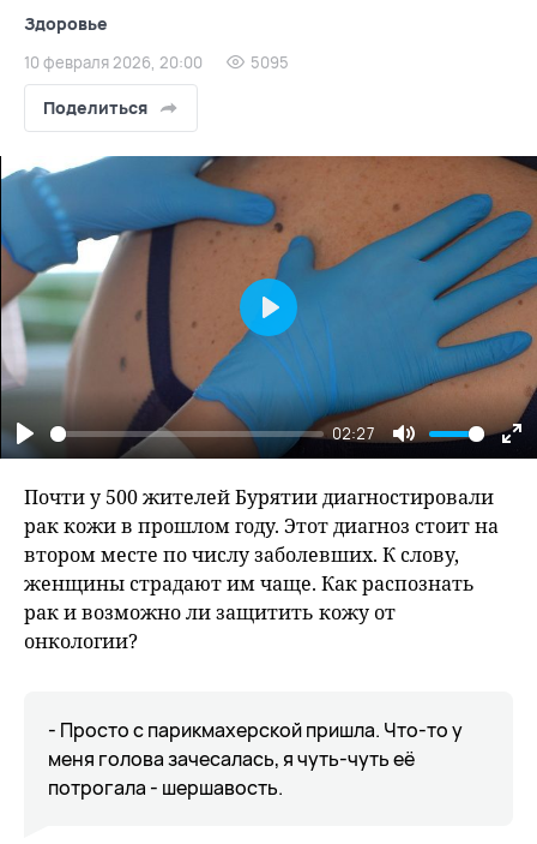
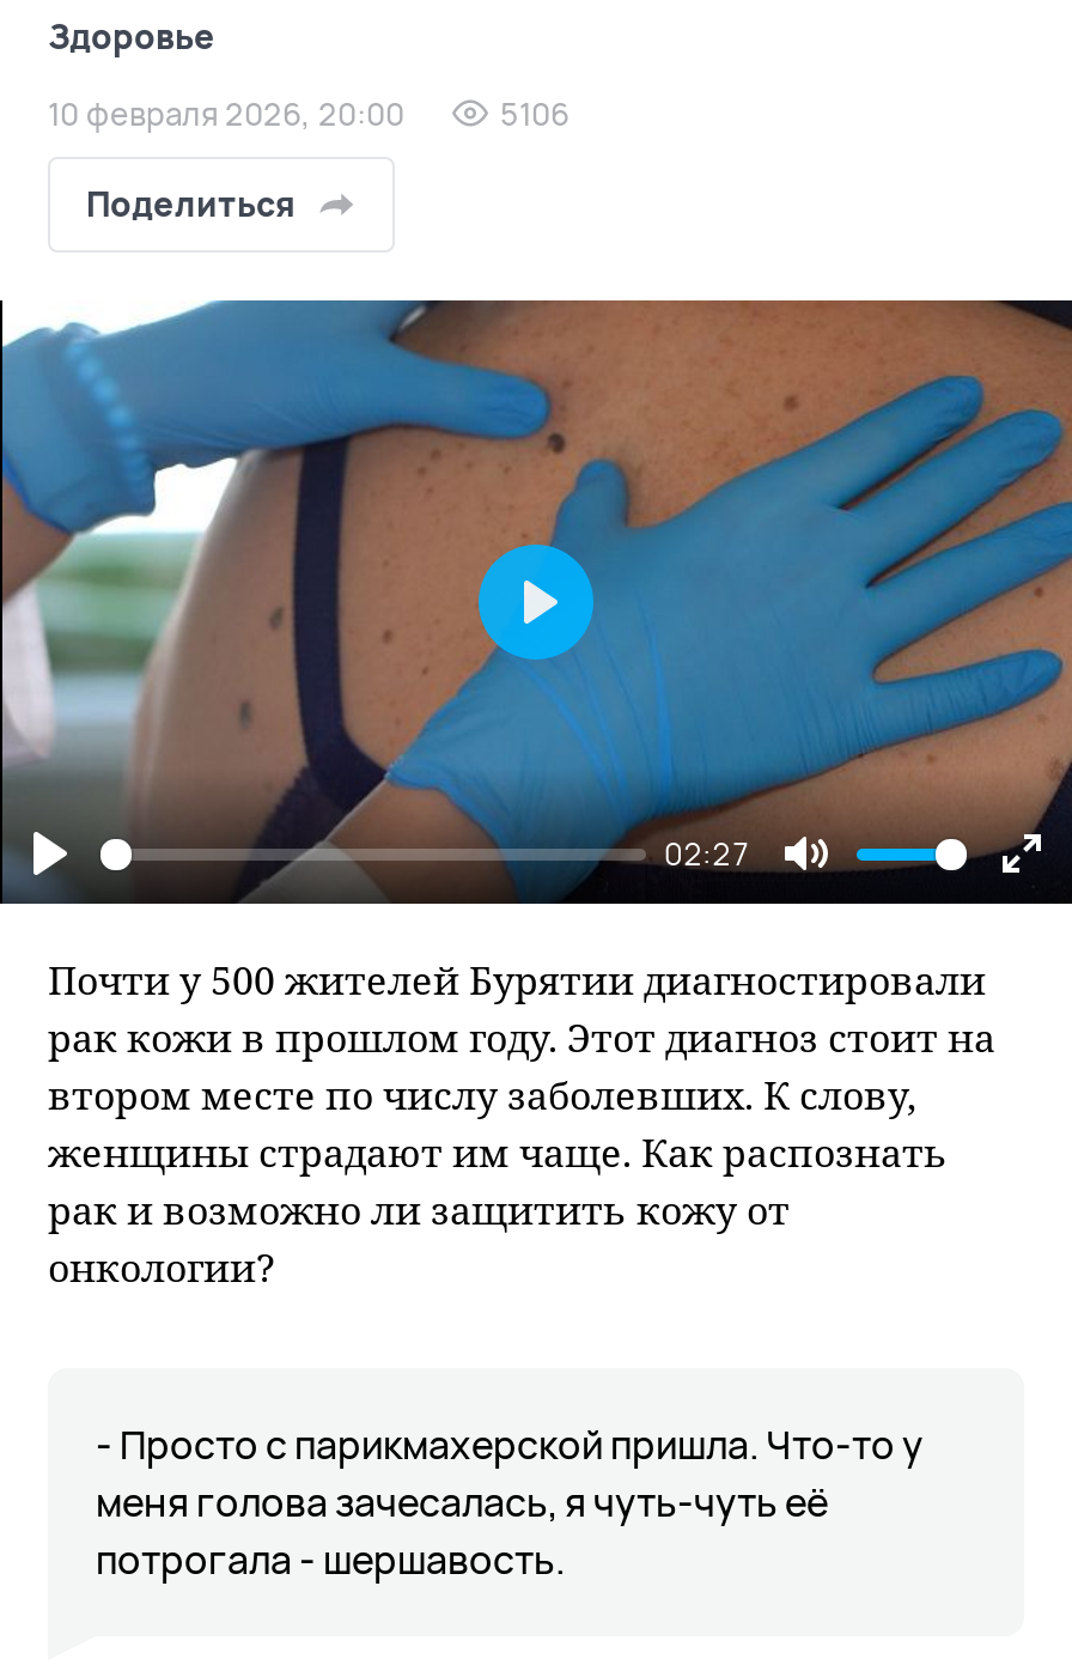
- 5095
+ 5106
